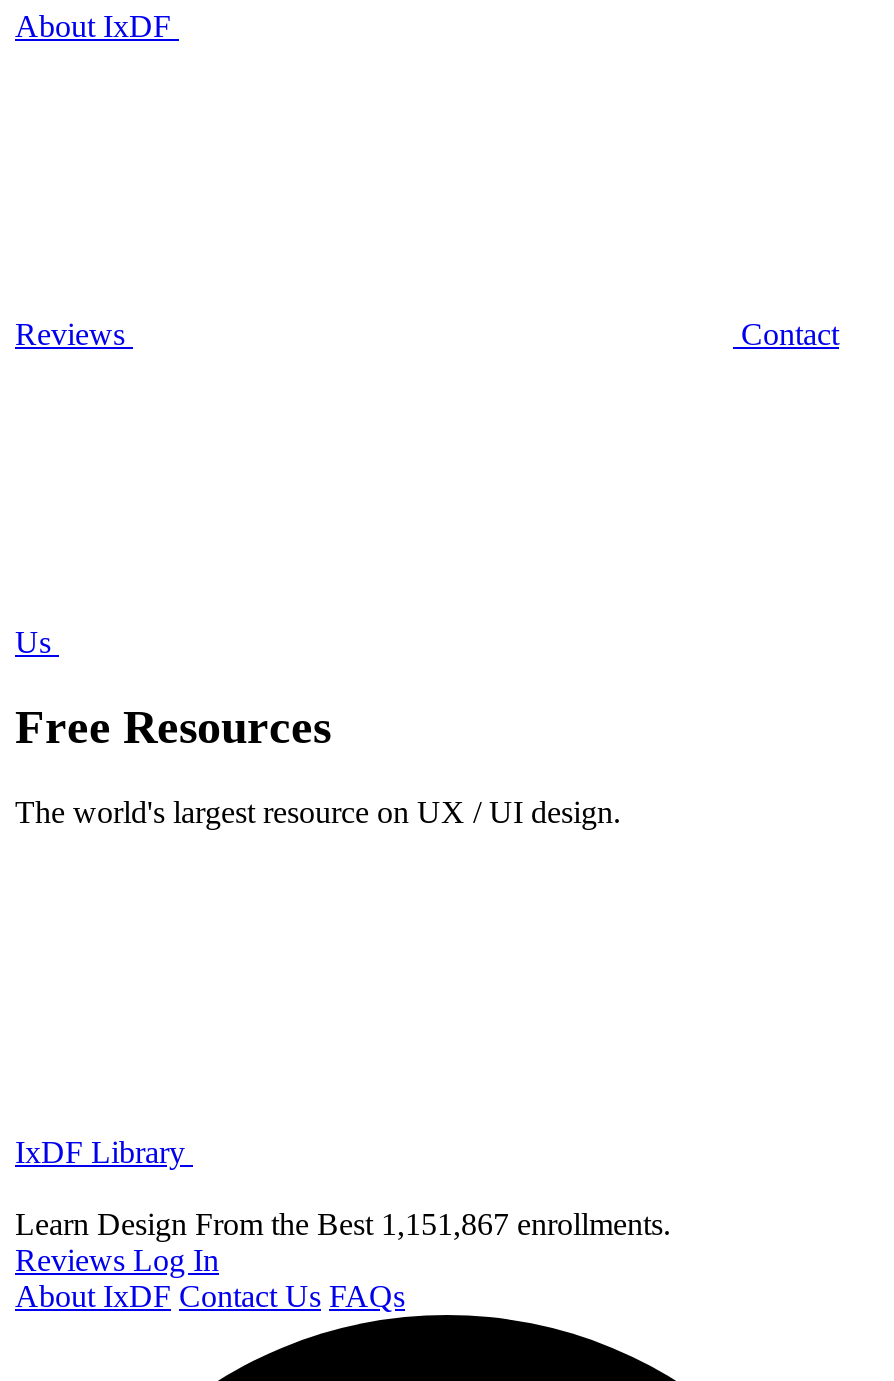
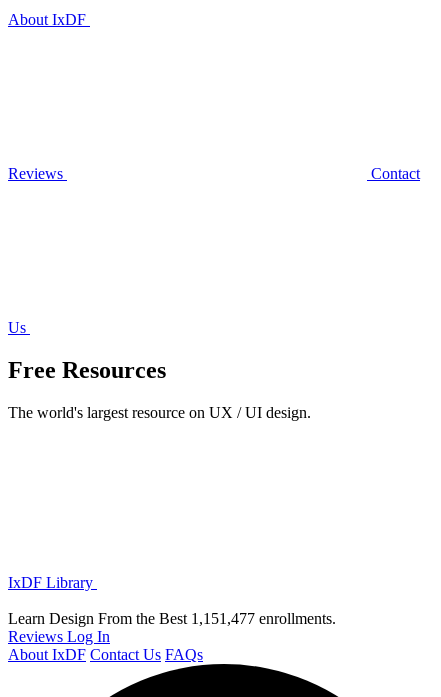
- Learn Design From the Best 1,151,867 enrollments.
+ Learn Design From the Best 1,151,477 enrollments.
